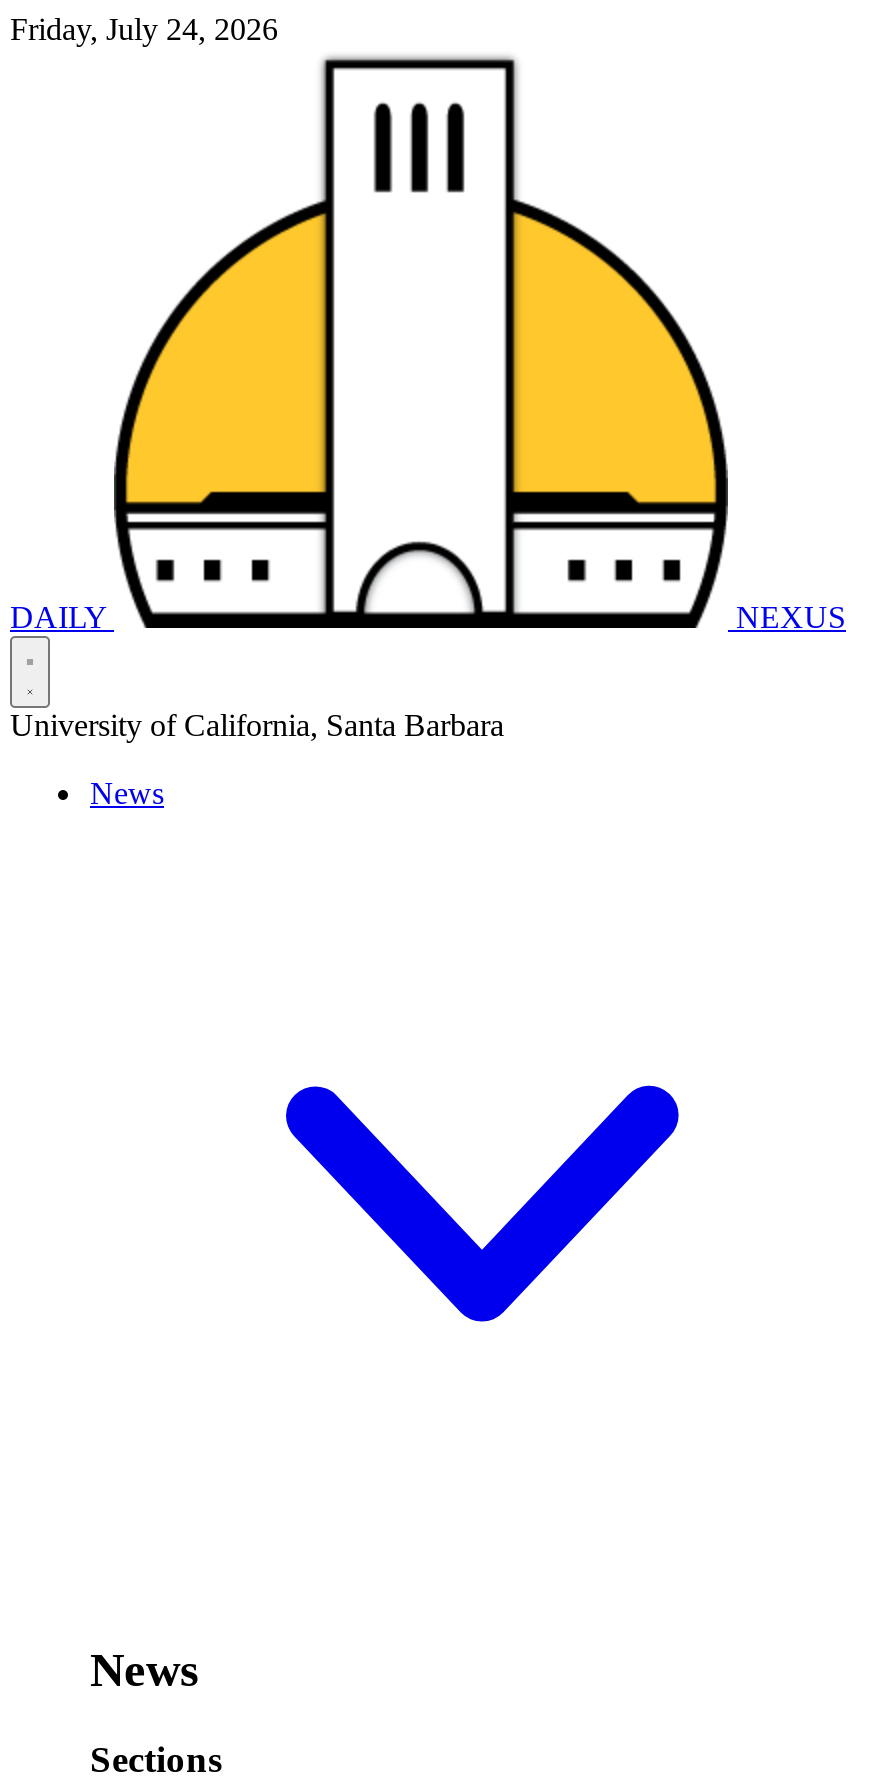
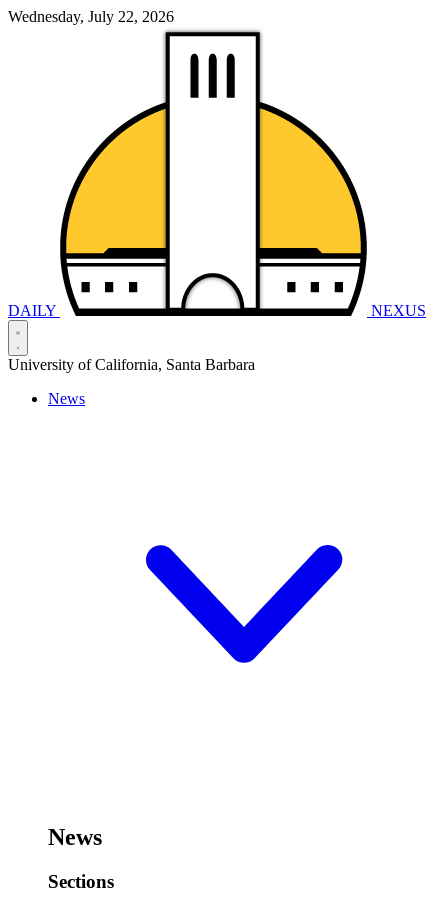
- Friday, July 24, 2026
+ Wednesday, July 22, 2026
